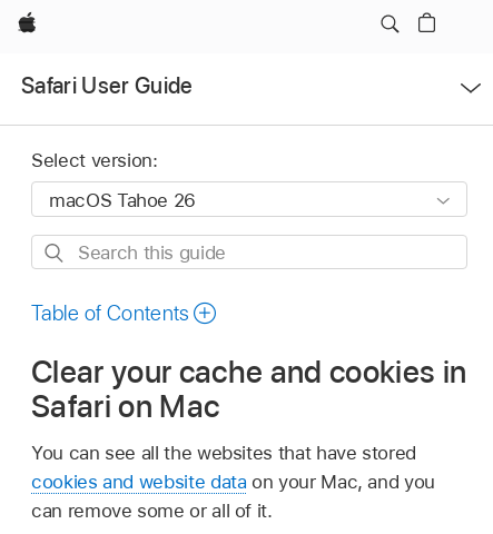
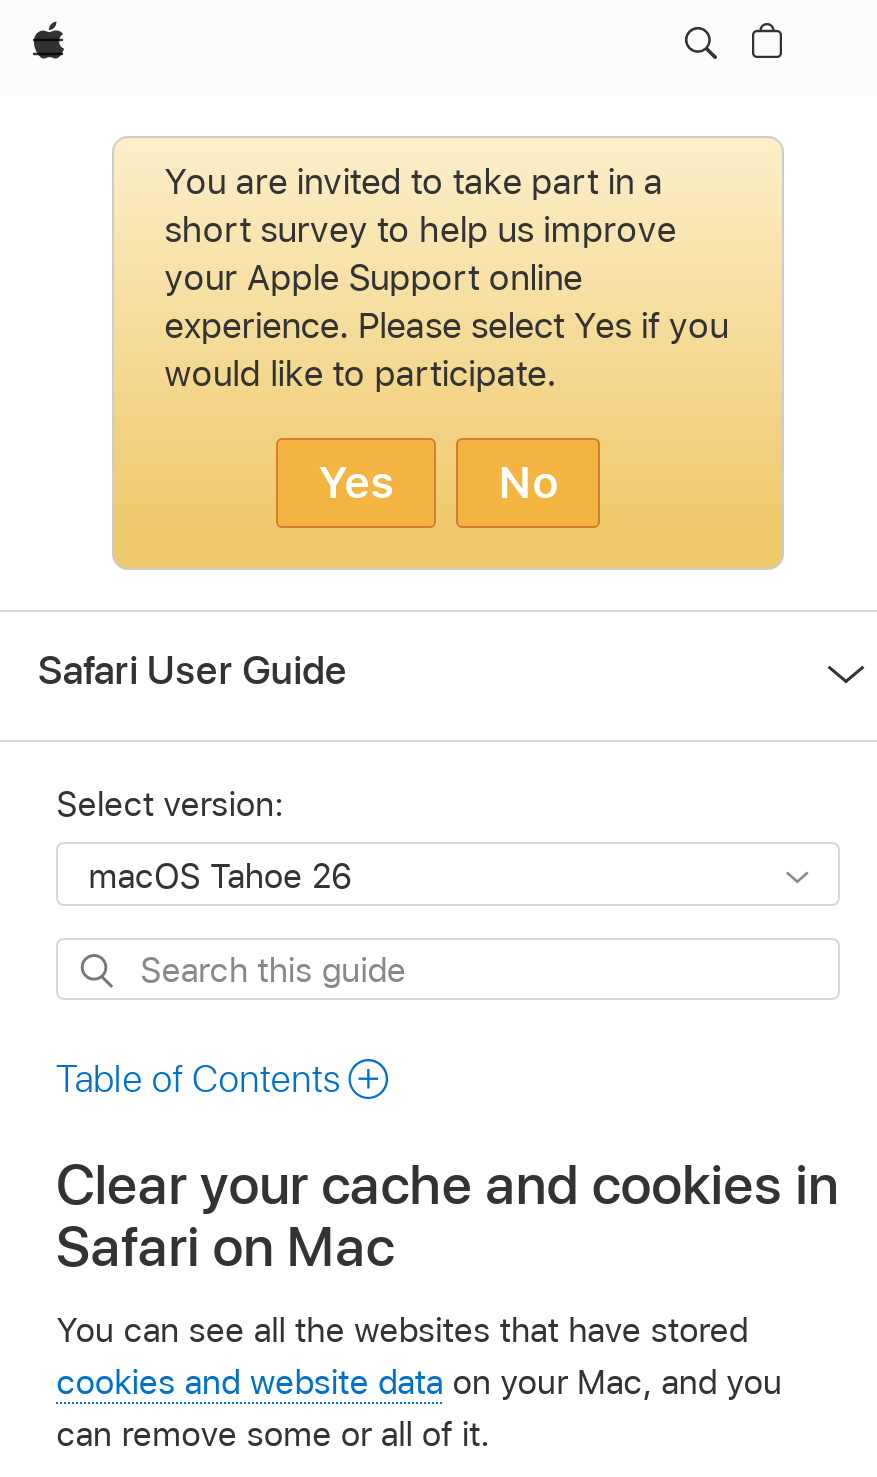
+ [image]
+ You are invited to take part in a
+ short survey to help us improve
+ your Apple Support online
+ experience. Please select Yes if you
+ would like to participate.
+ Yes
+ No
